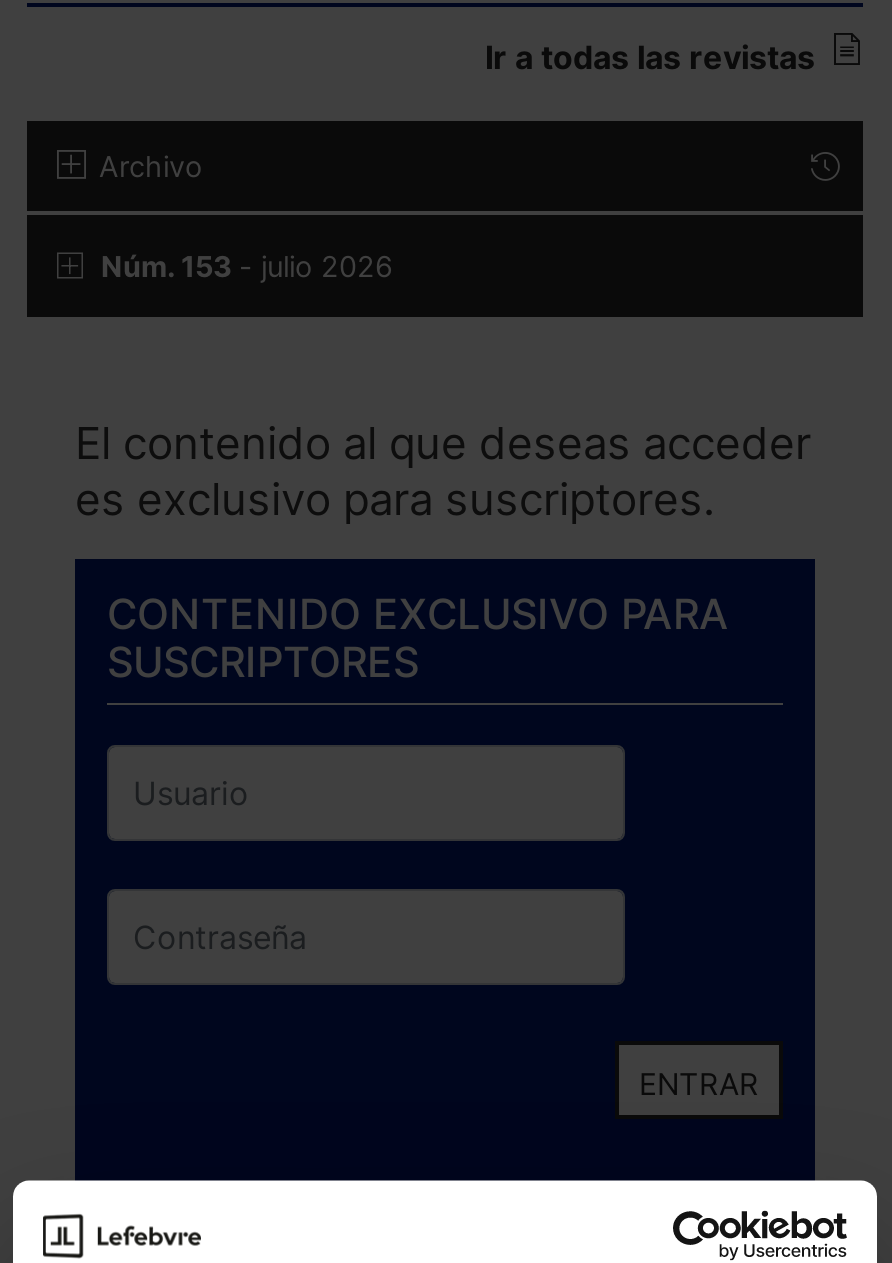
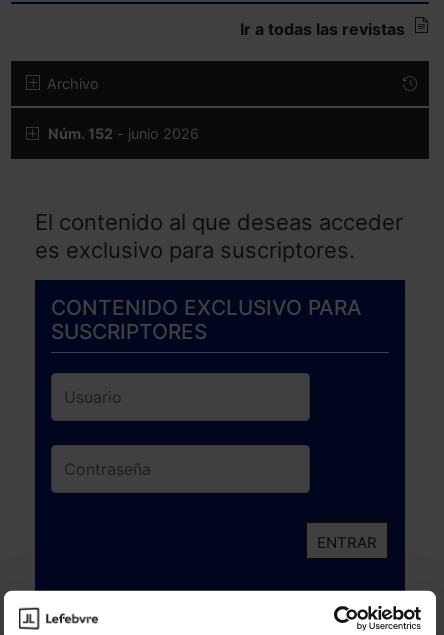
- Núm. 153 - julio 2026
+ Núm. 152 - junio 2026
